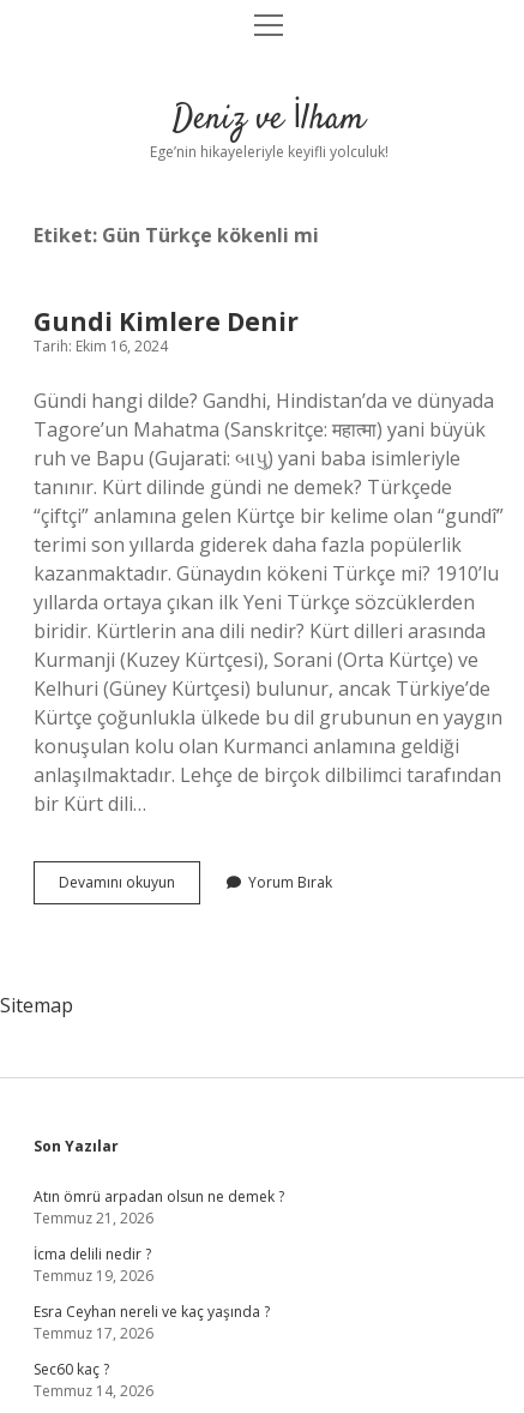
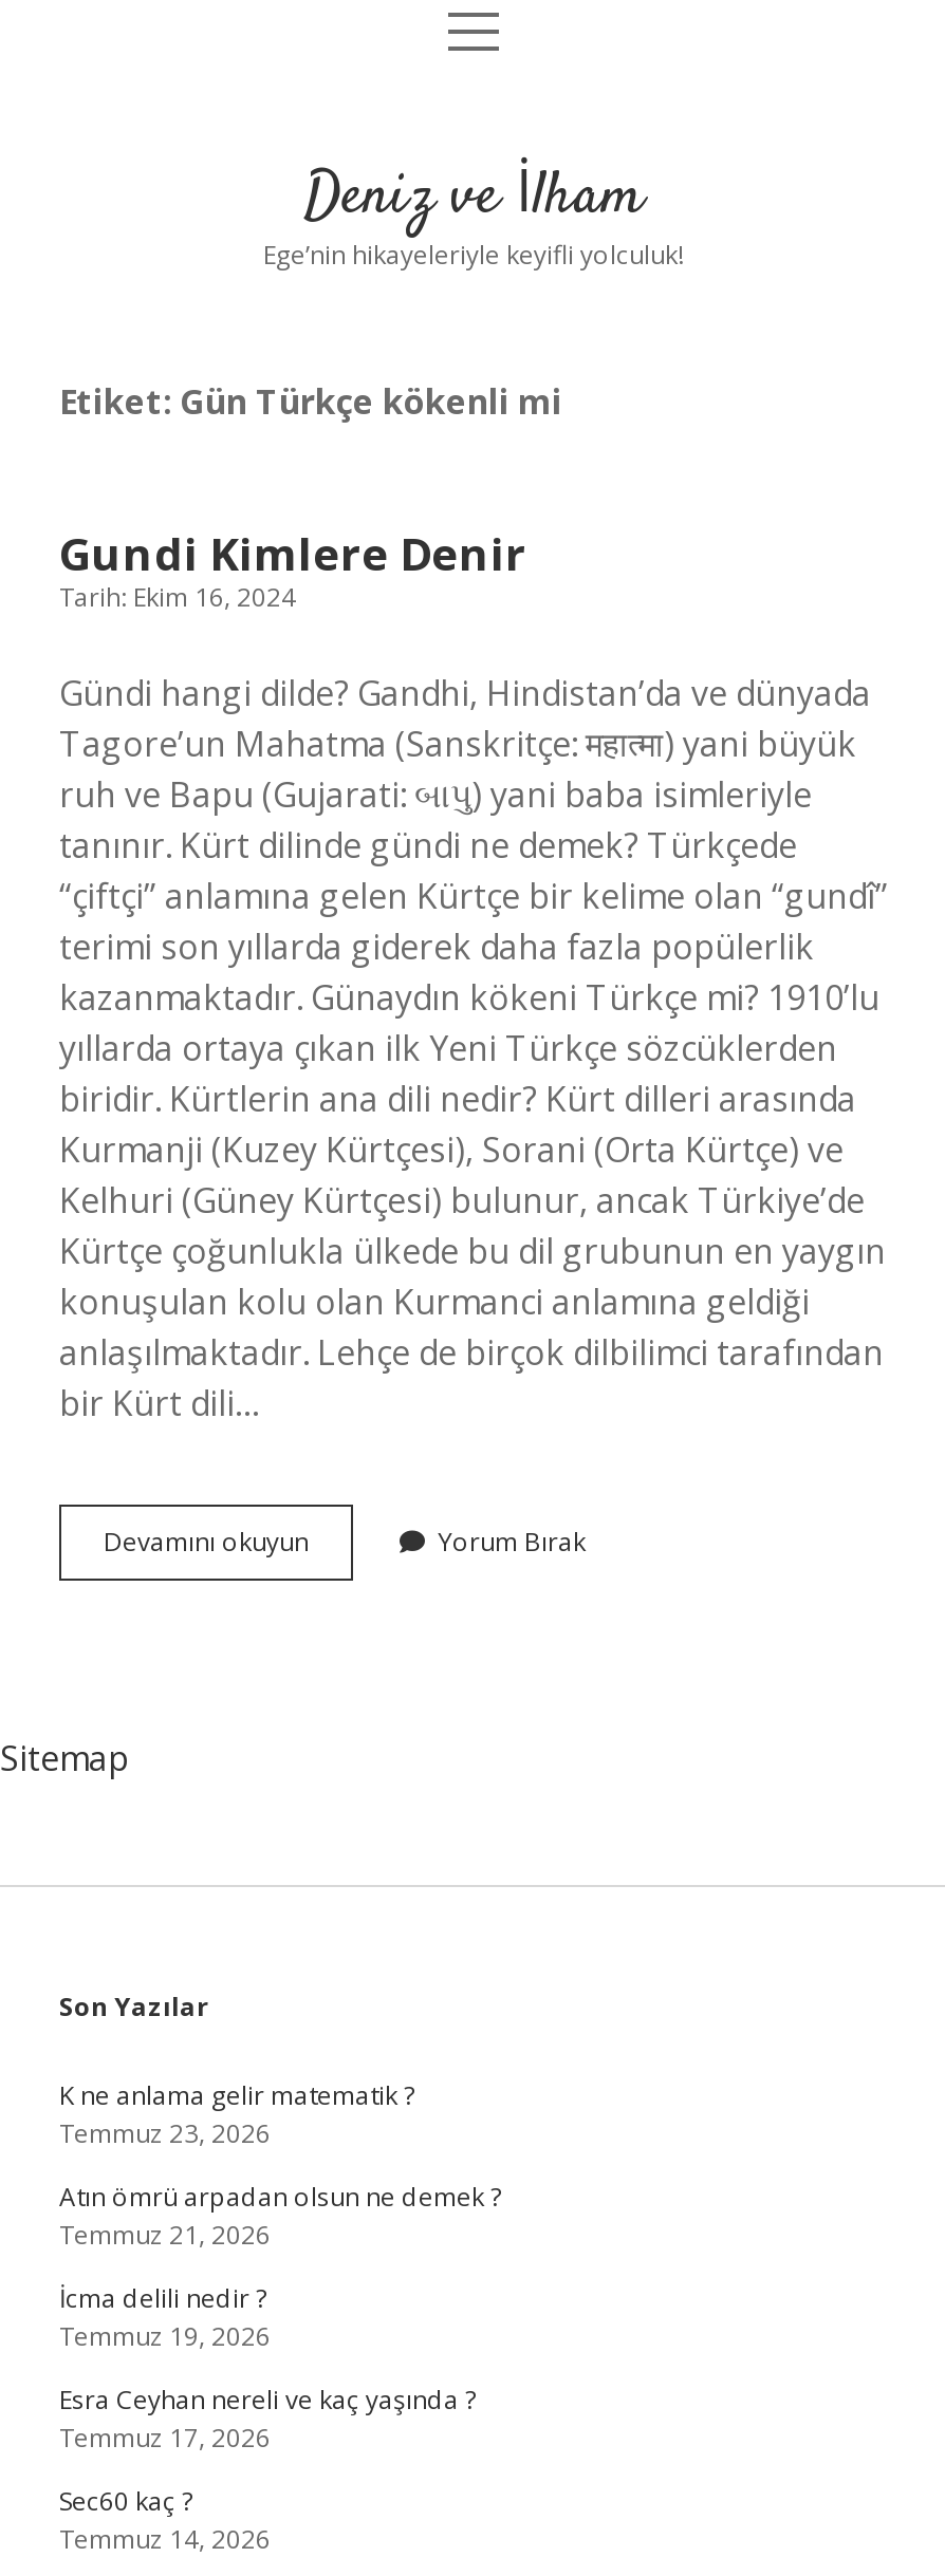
+ K ne anlama gelir matematik ?
+ Temmuz 23, 2026
